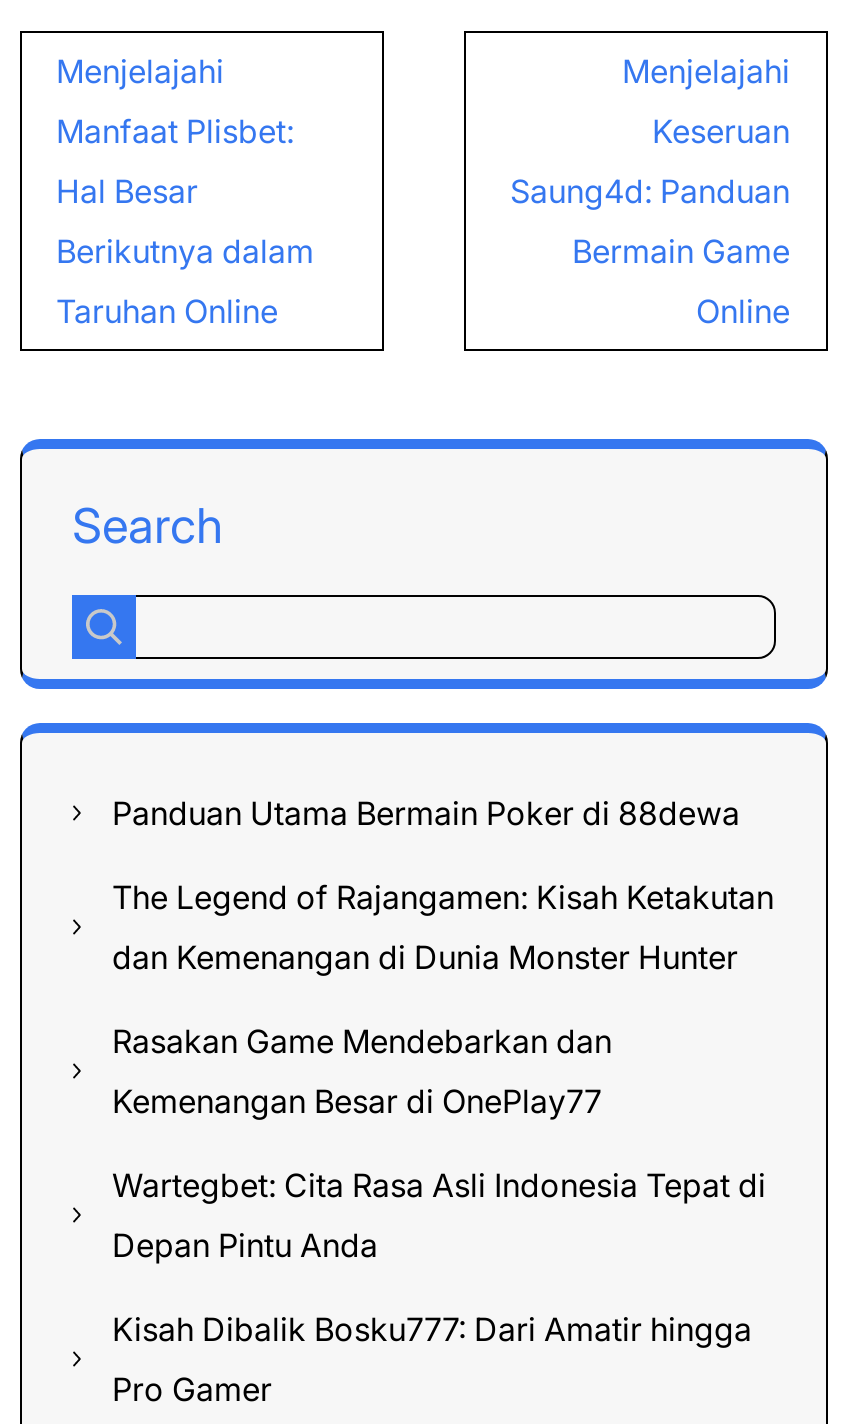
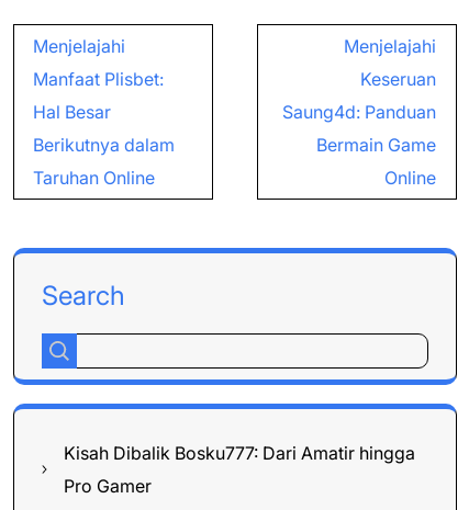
- Panduan Utama Bermain Poker di 88dewa
- The Legend of Rajangamen: Kisah Ketakutan
- dan Kemenangan di Dunia Monster Hunter
- Rasakan Game Mendebarkan dan
- Kemenangan Besar di OnePlay77
- Wartegbet: Cita Rasa Asli Indonesia Tepat di
- Depan Pintu Anda
